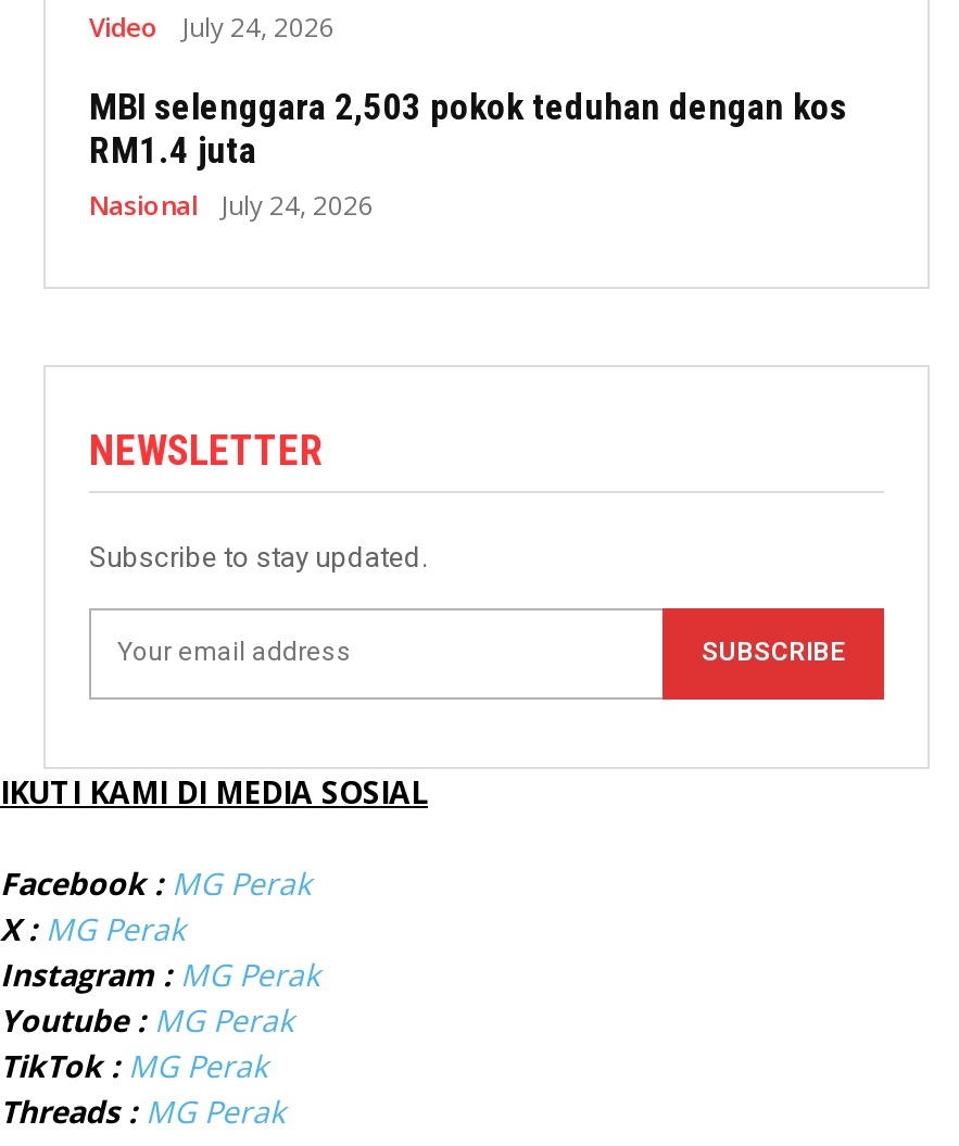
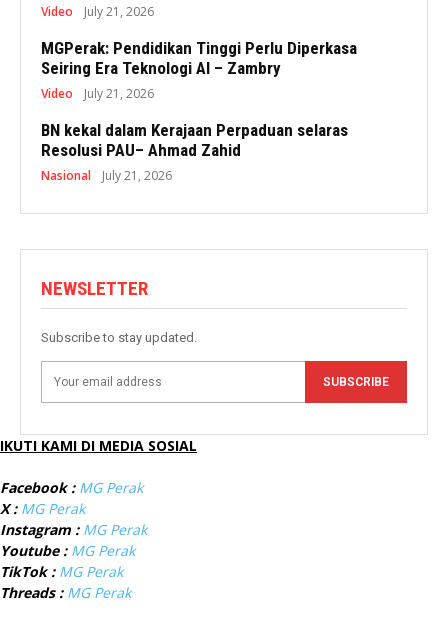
- July 24, 2026
- MBI selenggara 2,503 pokok teduhan dengan kos
- RM1.4 juta
+ July 21, 2026
+ MGPerak: Pendidikan Tinggi Perlu Diperkasa
+ Seiring Era Teknologi AI – Zambry
+ Video
+ July 21, 2026
+ BN kekal dalam Kerajaan Perpaduan selaras
+ Resolusi PAU– Ahmad Zahid

- Nasional July 24, 2026
+ Nasional July 21, 2026
